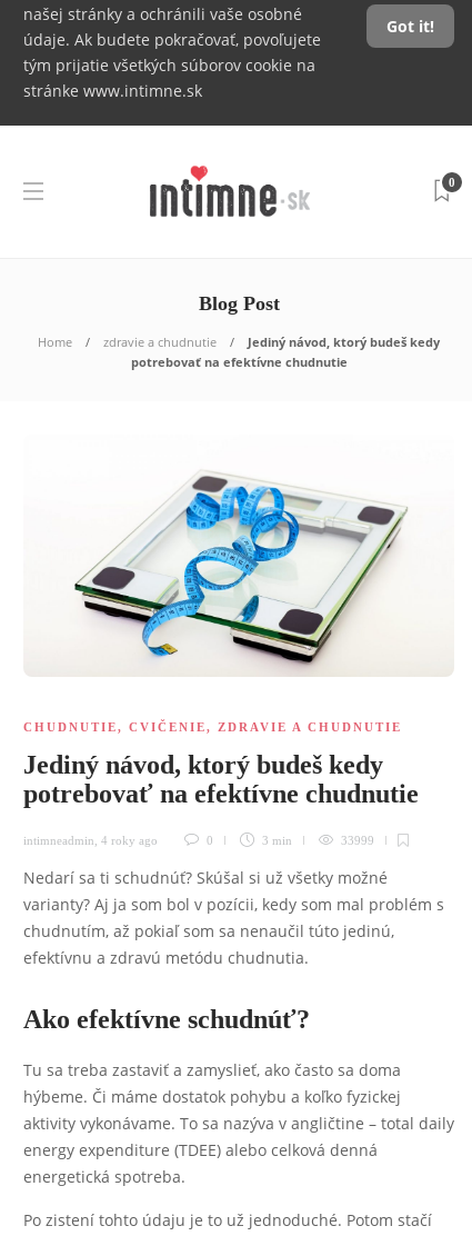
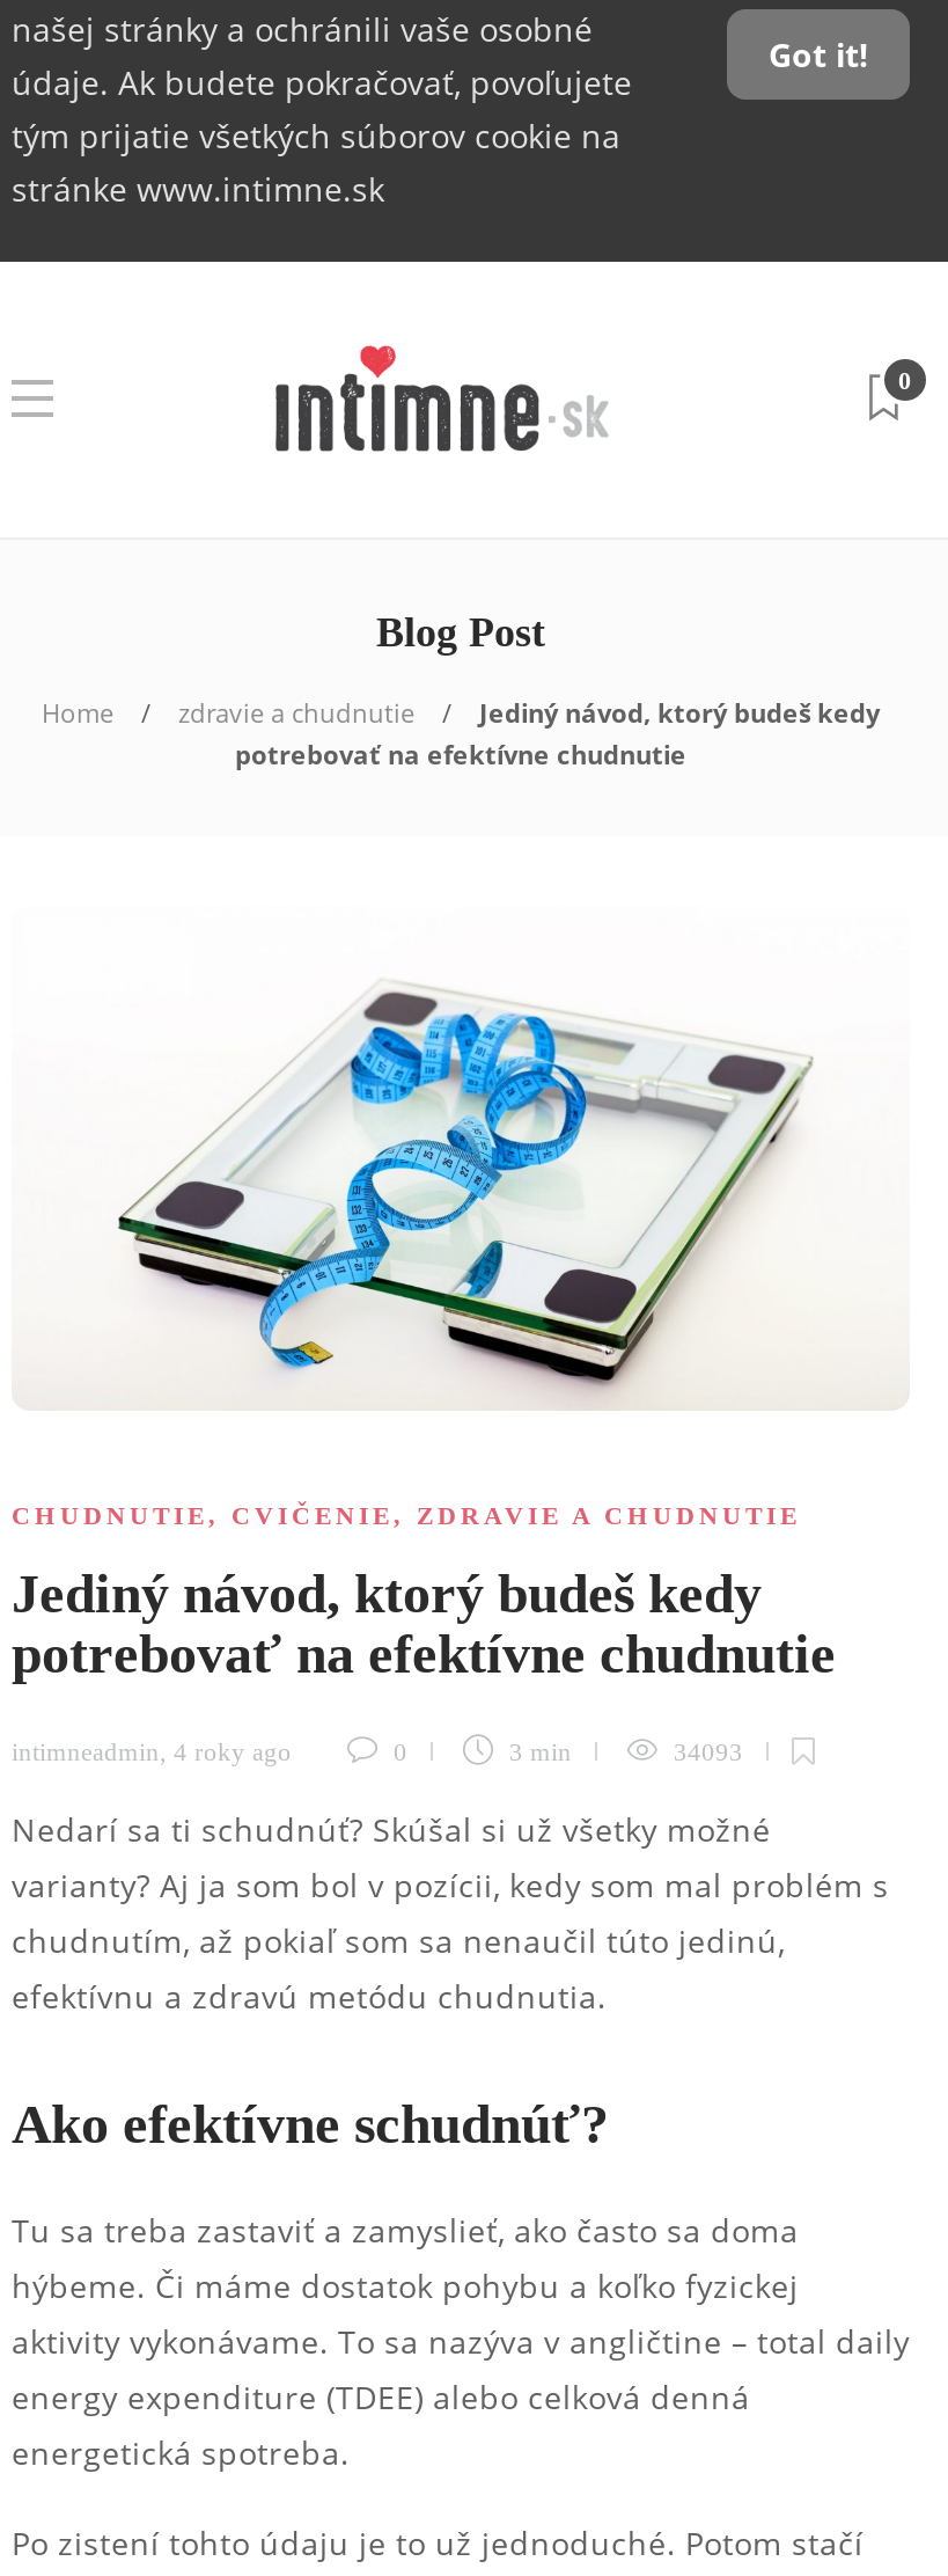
- 33999
+ 34093
